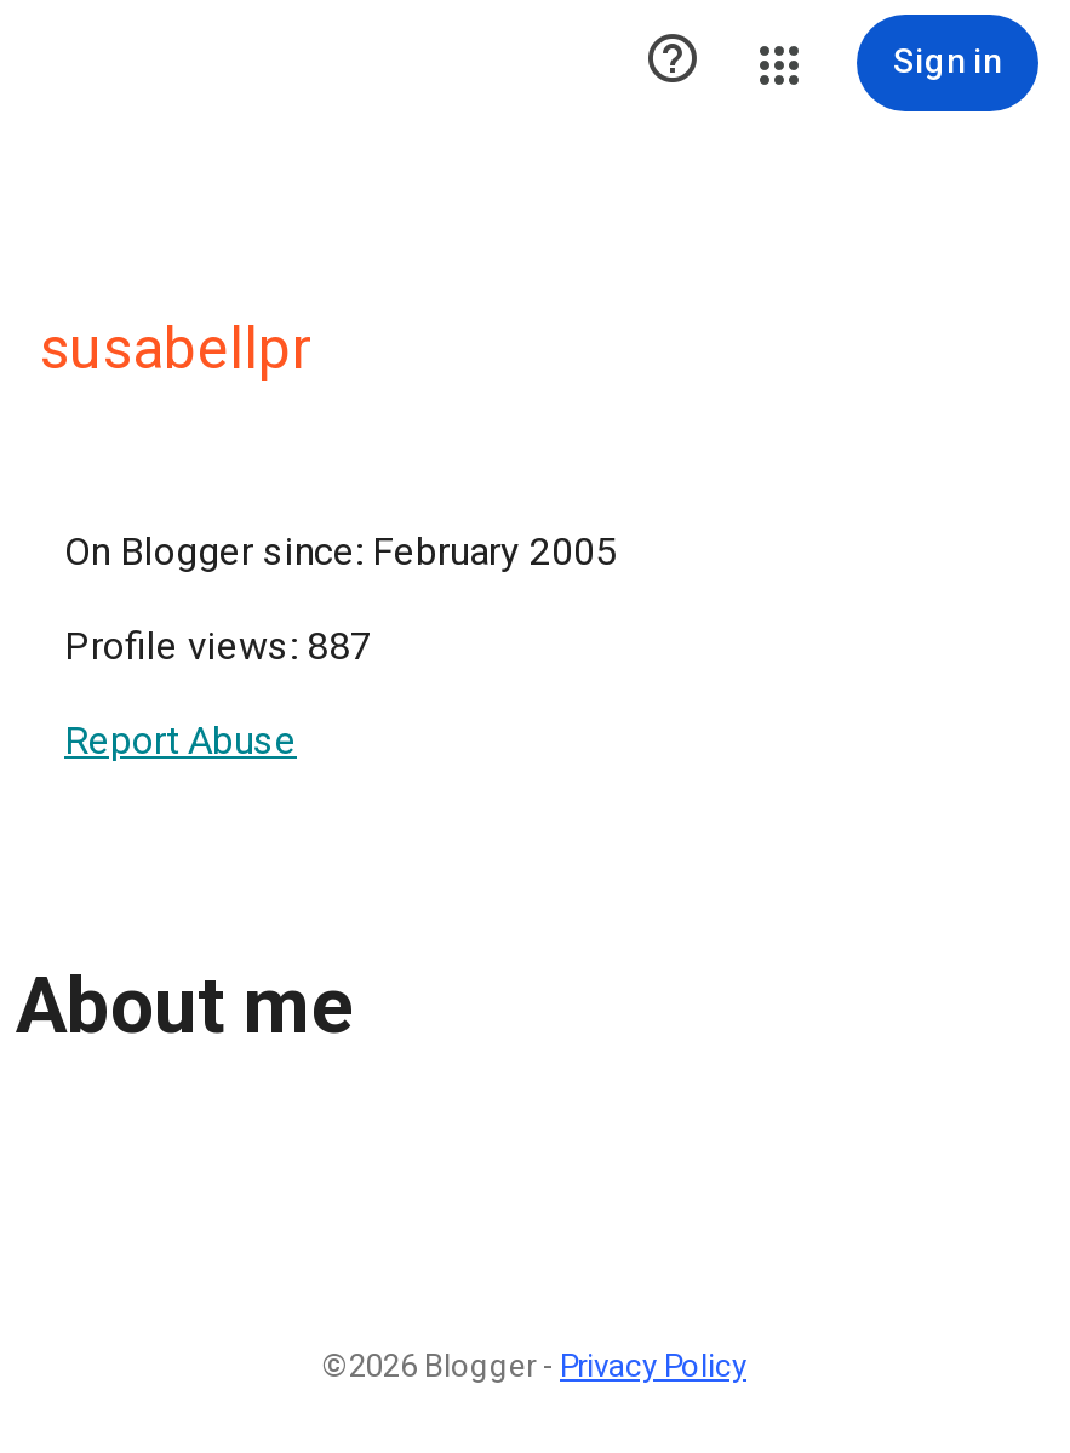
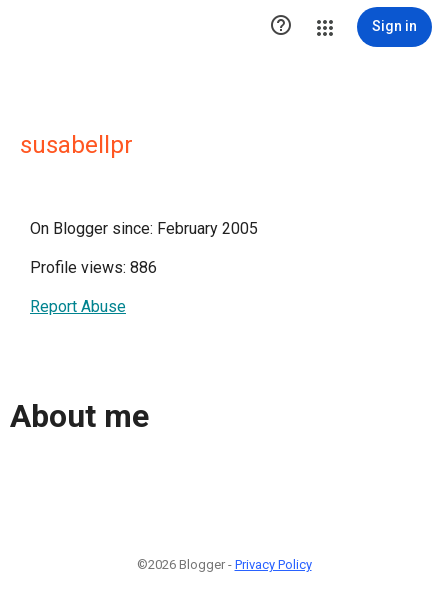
- Profile views: 887
+ Profile views: 886
